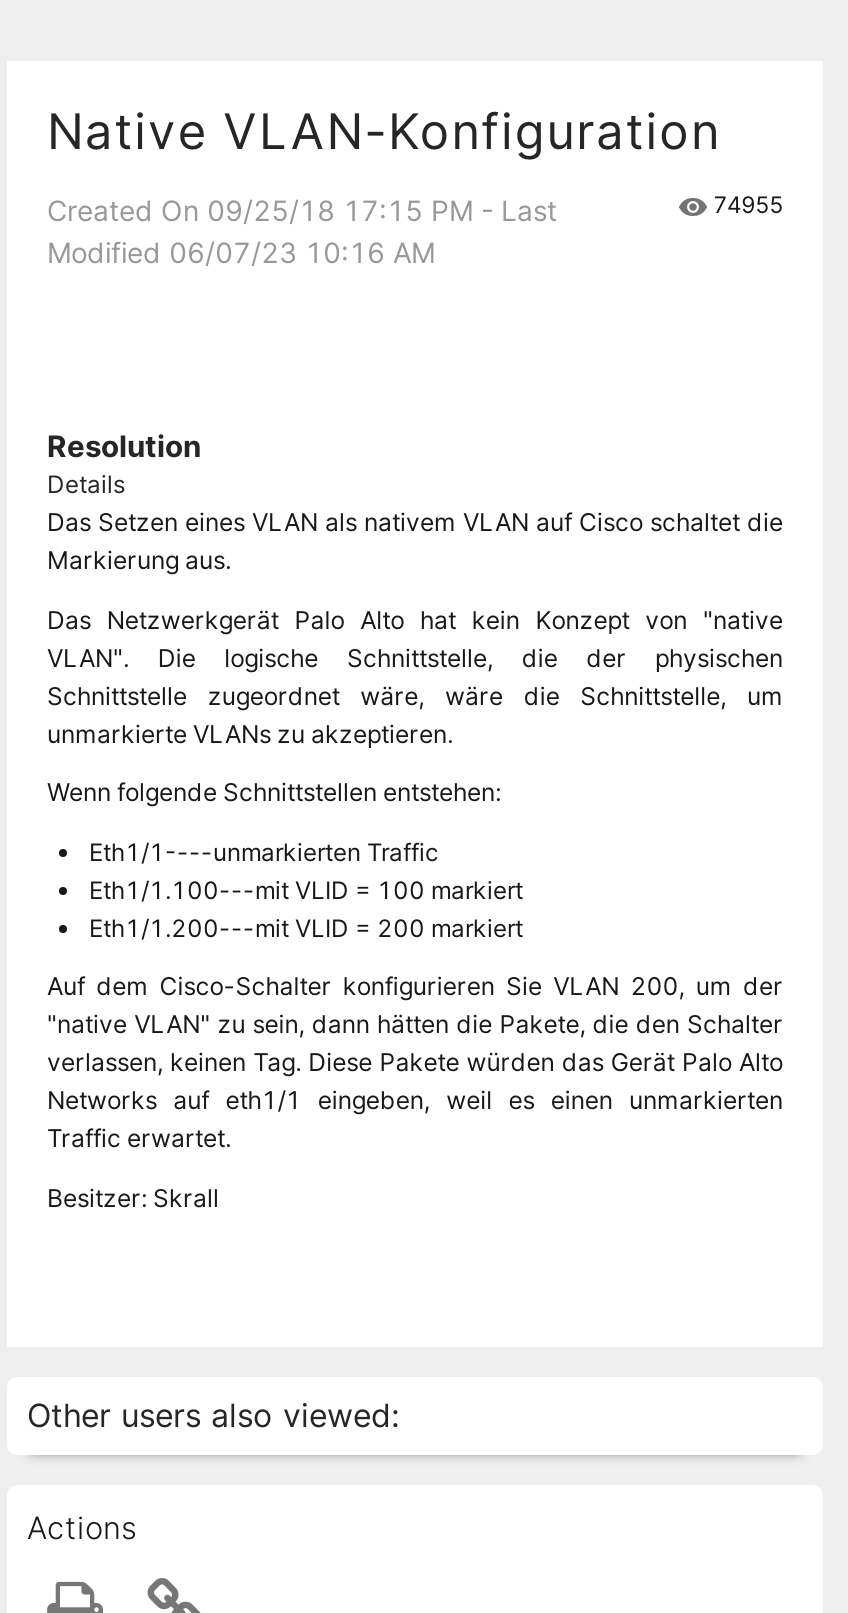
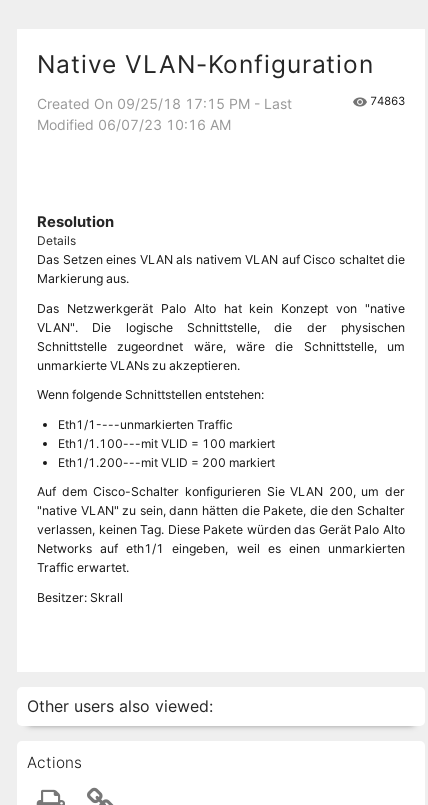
- 74955
+ 74863
